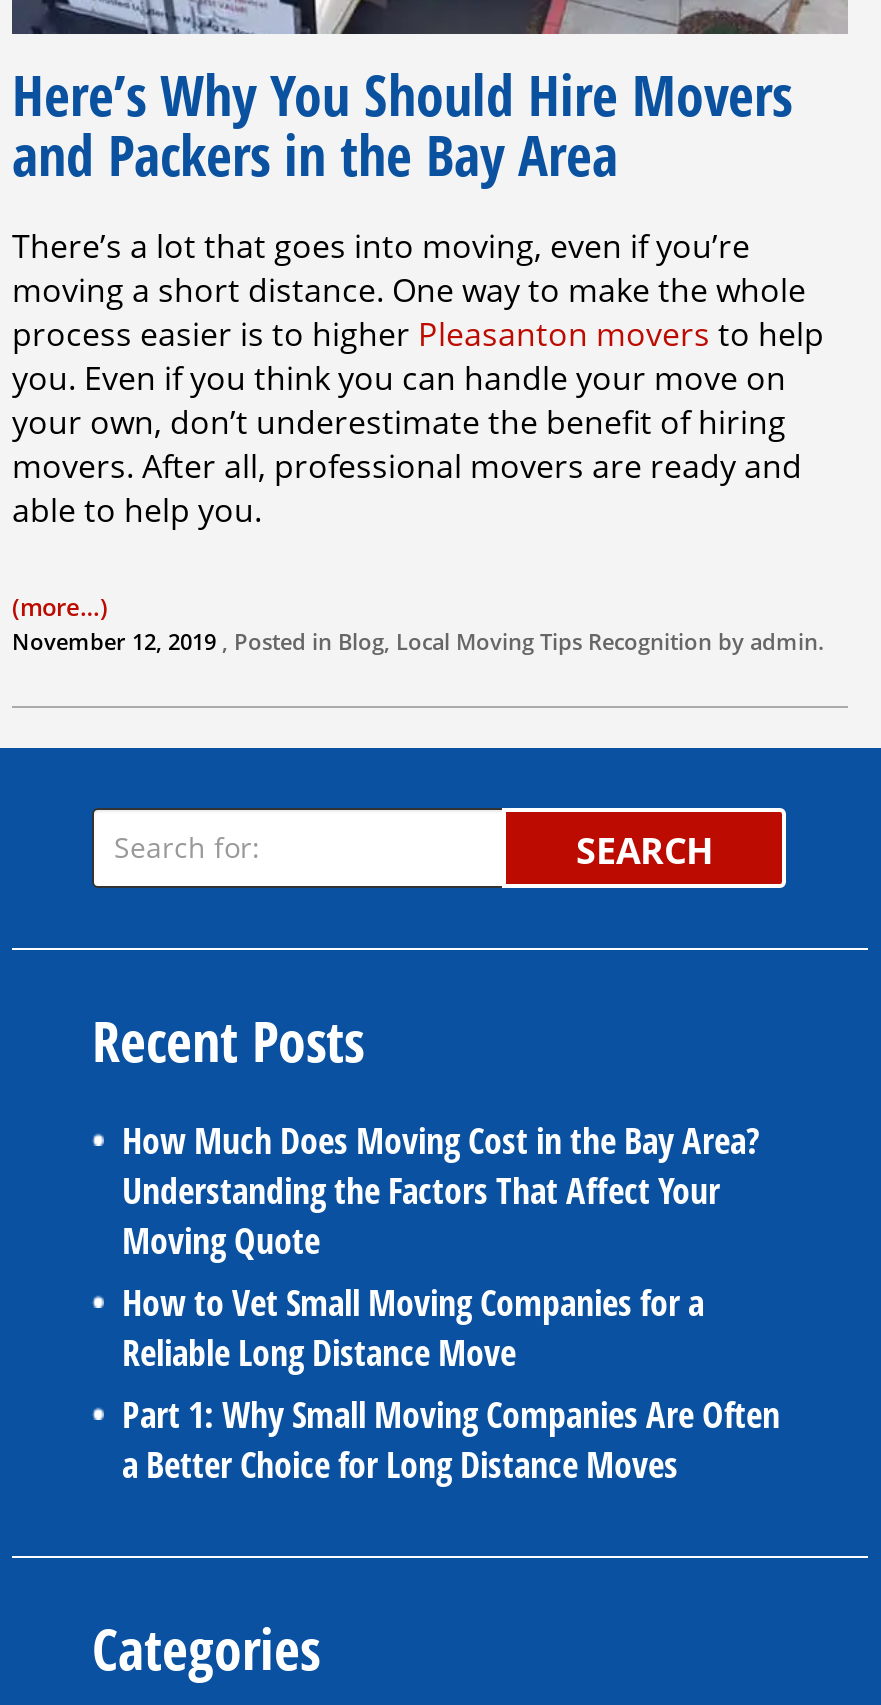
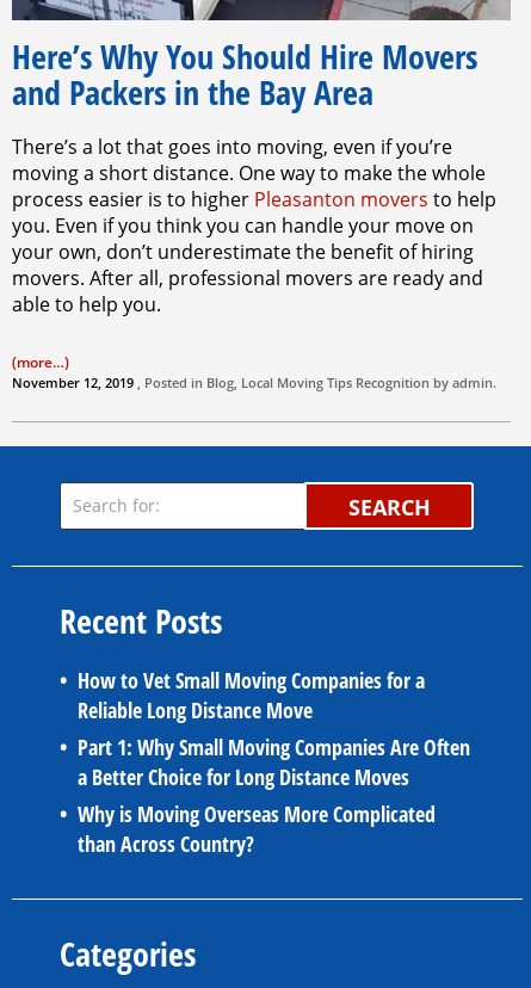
- How Much Does Moving Cost in the Bay Area?
- Understanding the Factors That Affect Your
- Moving Quote

moved up: How to Vet Small Moving Companies for a | Reliable Long Distance Move | Part 1: Why Small Moving Companies Are Often | a Better Choice for Long Distance Moves

+ Why is Moving Overseas More Complicated
+ than Across Country?
